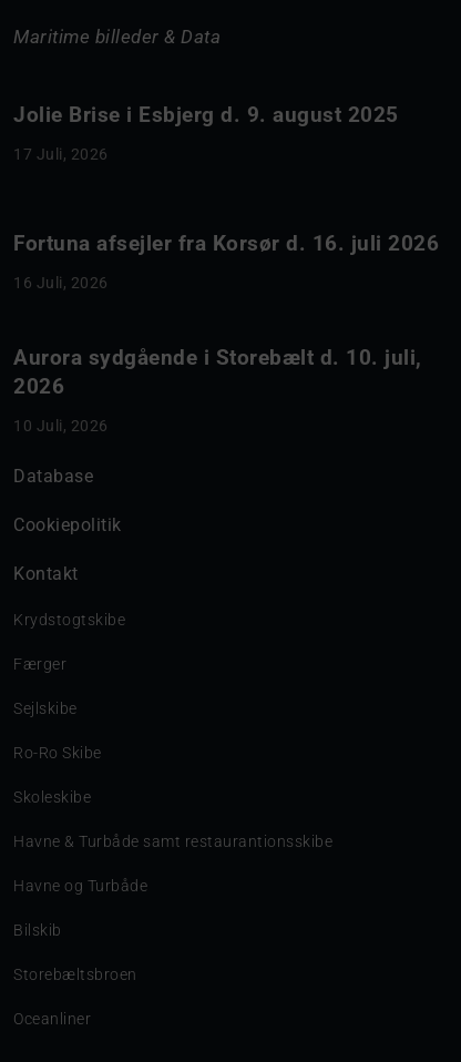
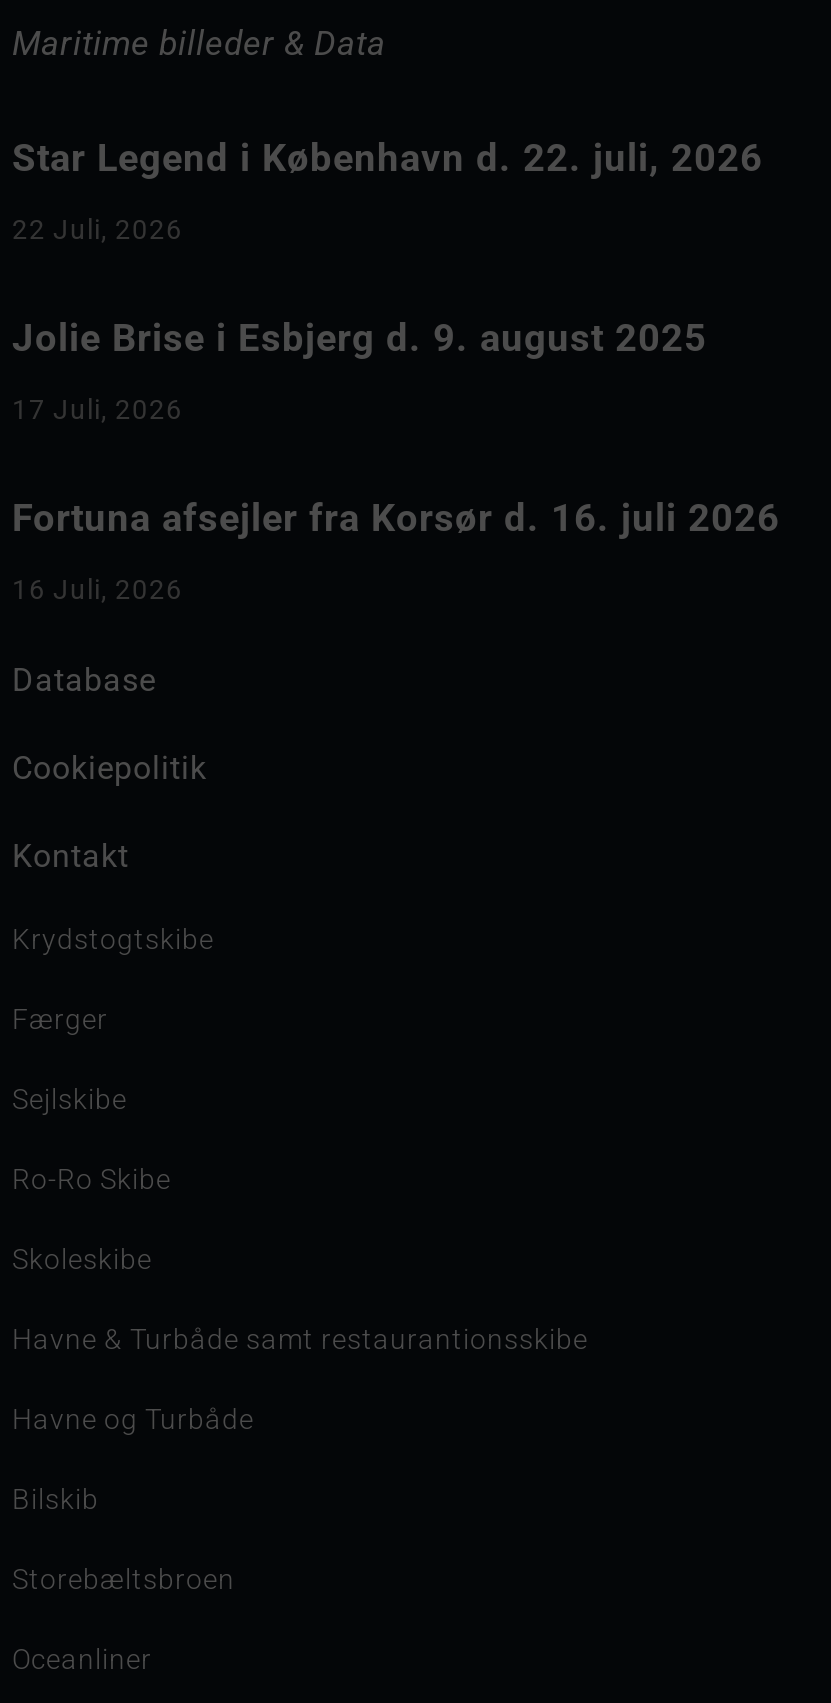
+ Star Legend i København d. 22. juli, 2026
+ 22 Juli, 2026

moved down: Jolie Brise i Esbjerg d. 9. august 2025 | 17 Juli, 2026

moved down: Fortuna afsejler fra Korsør d. 16. juli 2026 | 16 Juli, 2026

- Aurora sydgående i Storebælt d. 10. juli,
- 2026
- 10 Juli, 2026
